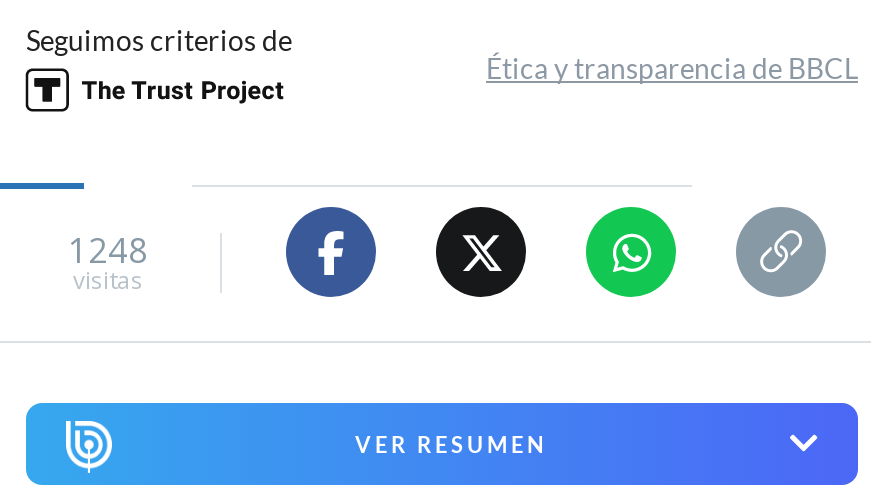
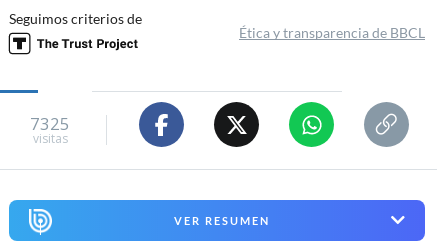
- 1248
+ 7325
